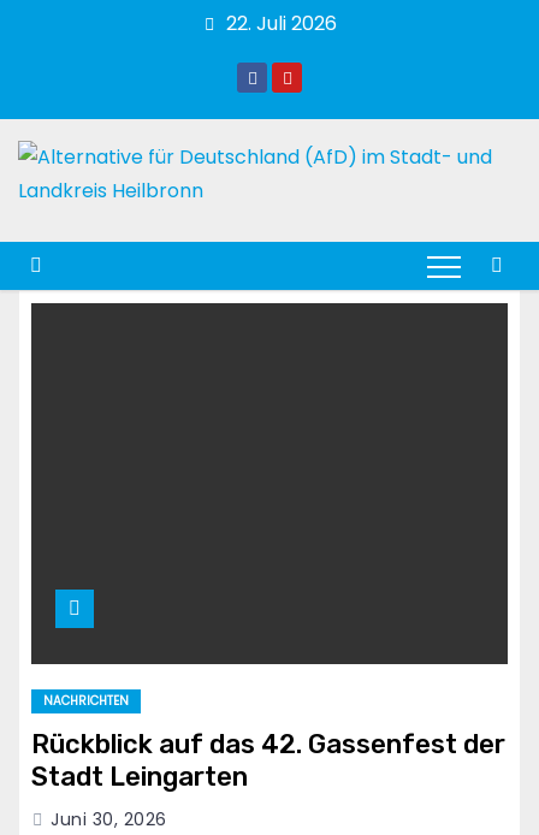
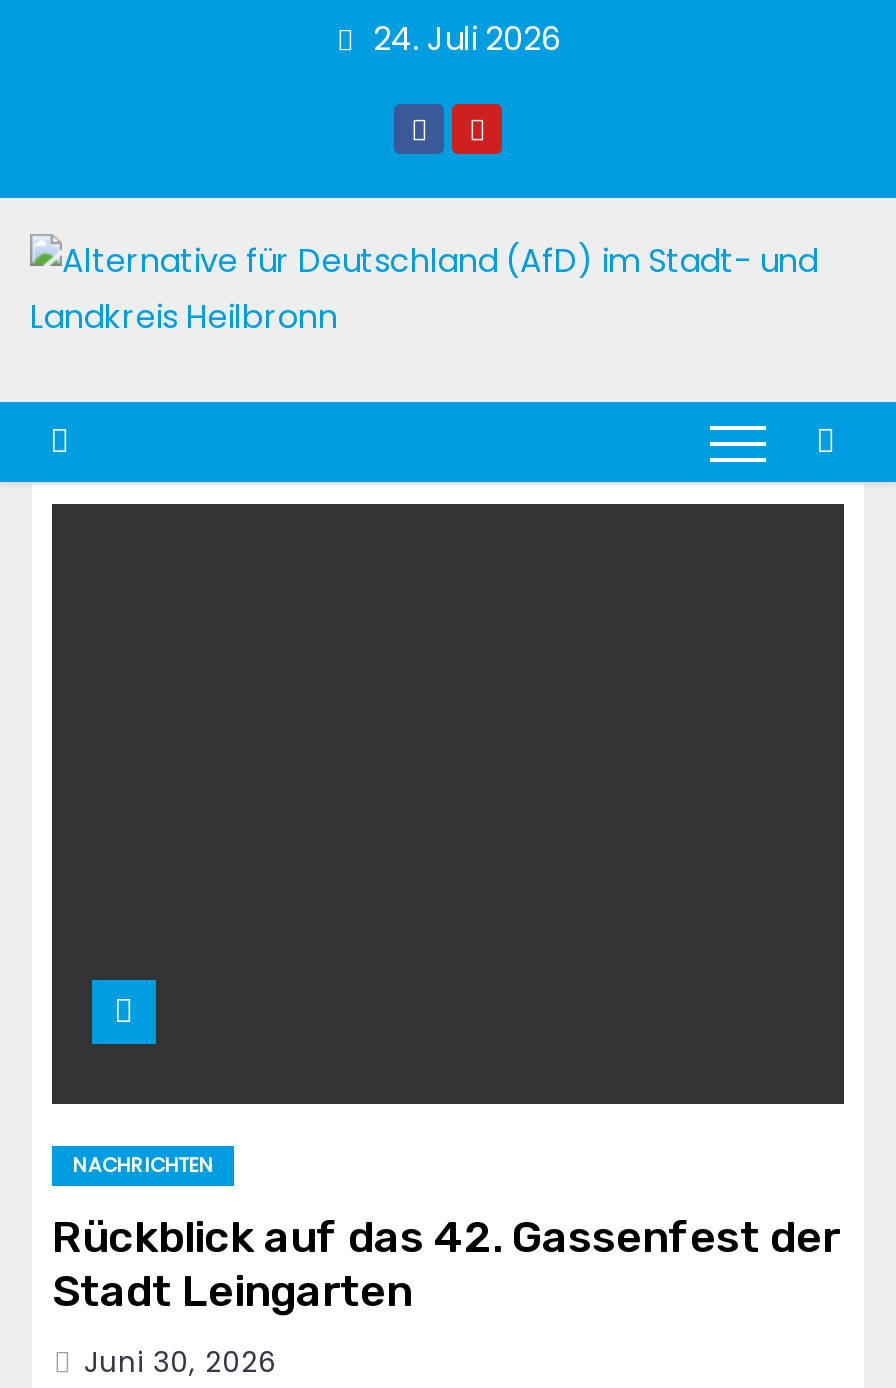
- 22. Juli 2026
+ 24. Juli 2026
